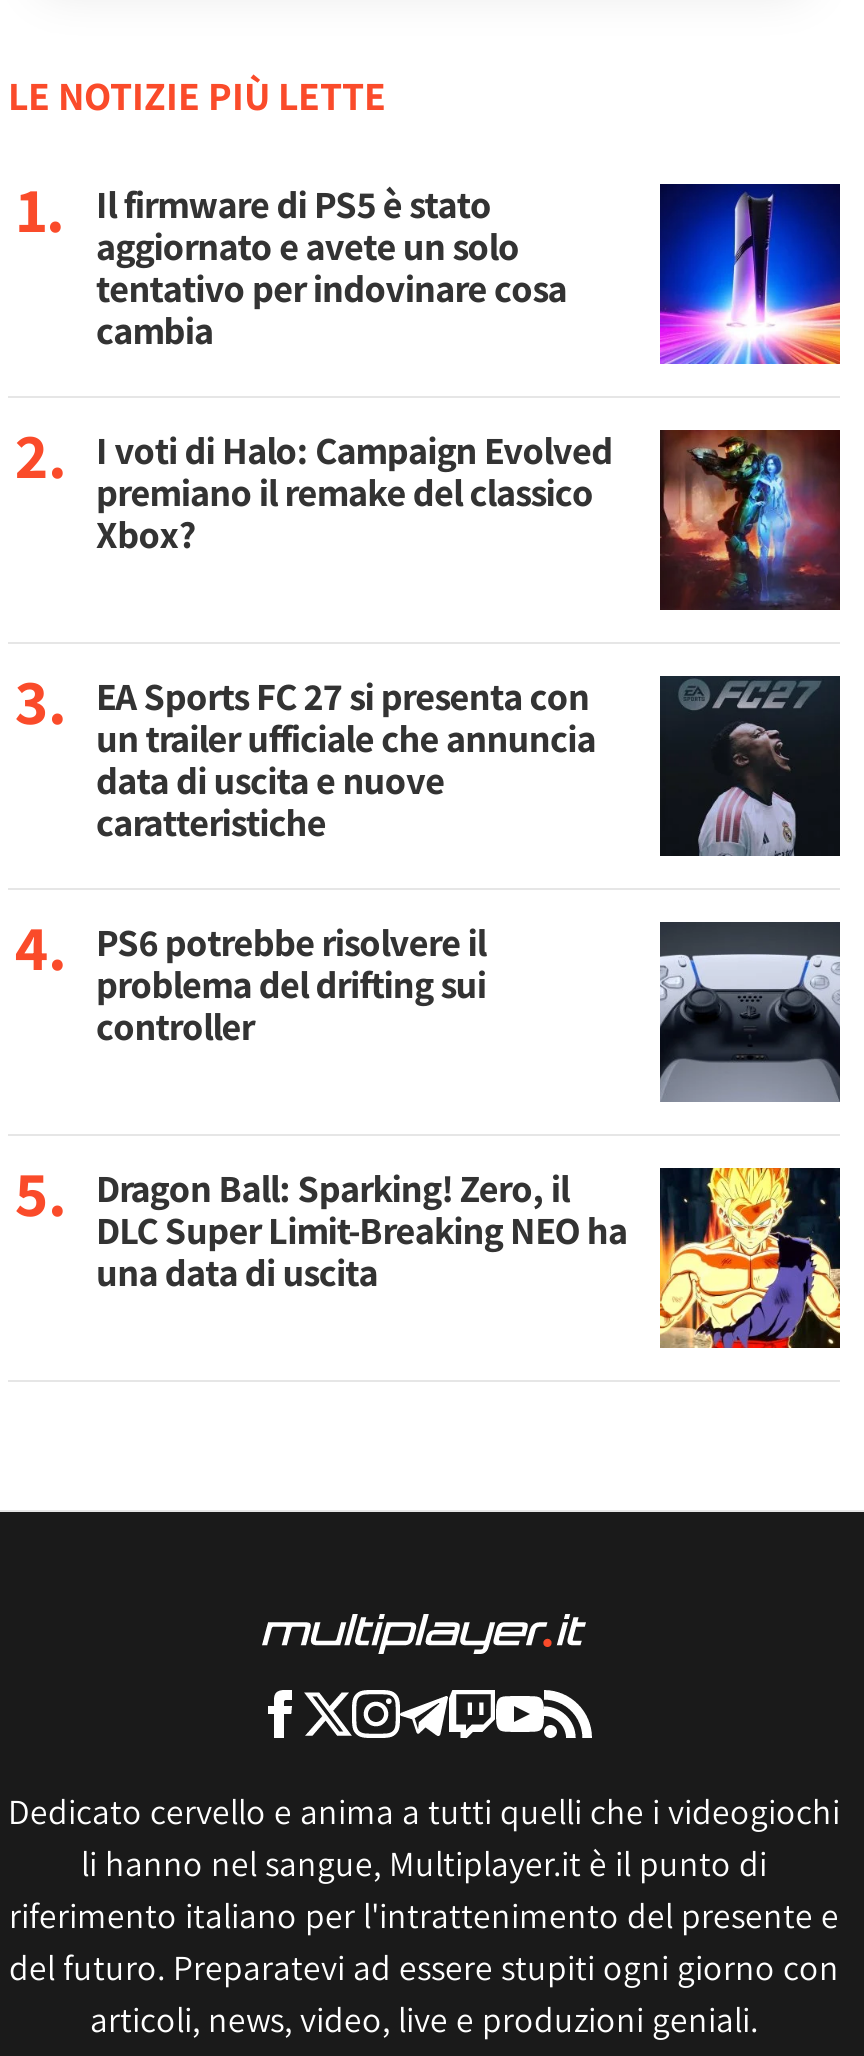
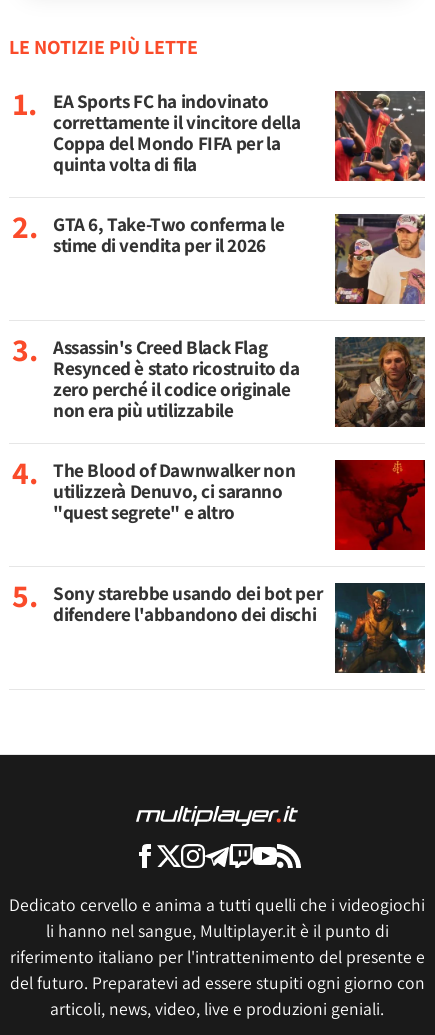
- Il firmware di PS5 è stato
- aggiornato e avete un solo
- tentativo per indovinare cosa
- cambia
+ EA Sports FC ha indovinato
+ correttamente il vincitore della
+ Coppa del Mondo FIFA per la
+ quinta volta di fila

- [image]
+ [image]

- I voti di Halo: Campaign Evolved
- premiano il remake del classico
- Xbox?
+ GTA 6, Take-Two conferma le
+ stime di vendita per il 2026

- [image]
+ [image]

- [image]
- EA Sports FC 27 si presenta con
- un trailer ufficiale che annuncia
- data di uscita e nuove
- caratteristiche
+ [image]
+ Assassin's Creed Black Flag
+ Resynced è stato ricostruito da
+ zero perché il codice originale
+ non era più utilizzabile

- PS6 potrebbe risolvere il
- problema del drifting sui
- controller
+ The Blood of Dawnwalker non
+ utilizzerà Denuvo, ci saranno
+ "quest segrete" e altro

- [image]
+ [image]

- [image]
- Dragon Ball: Sparking! Zero, il
- DLC Super Limit-Breaking NEO ha
- una data di uscita
+ [image]
+ Sony starebbe usando dei bot per
+ difendere l'abbandono dei dischi
